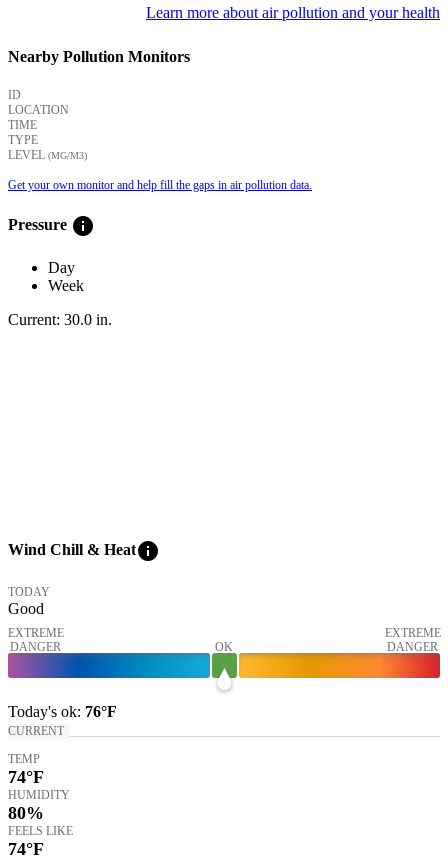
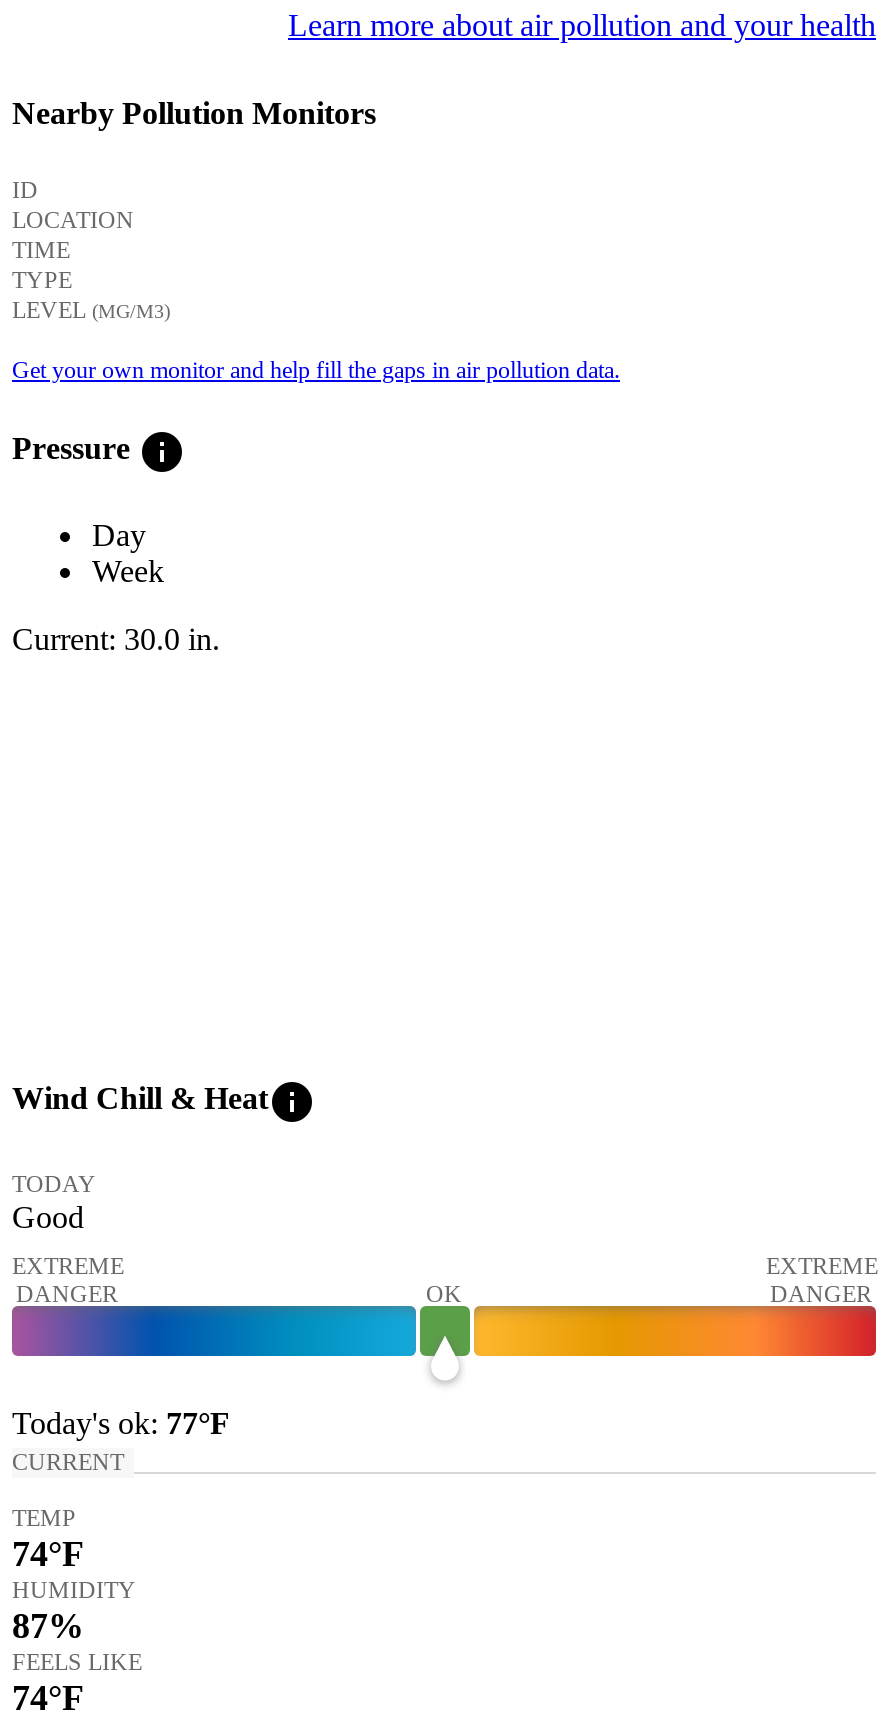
- Today's ok: 76°F
+ Today's ok: 77°F

- 80%
+ 87%
